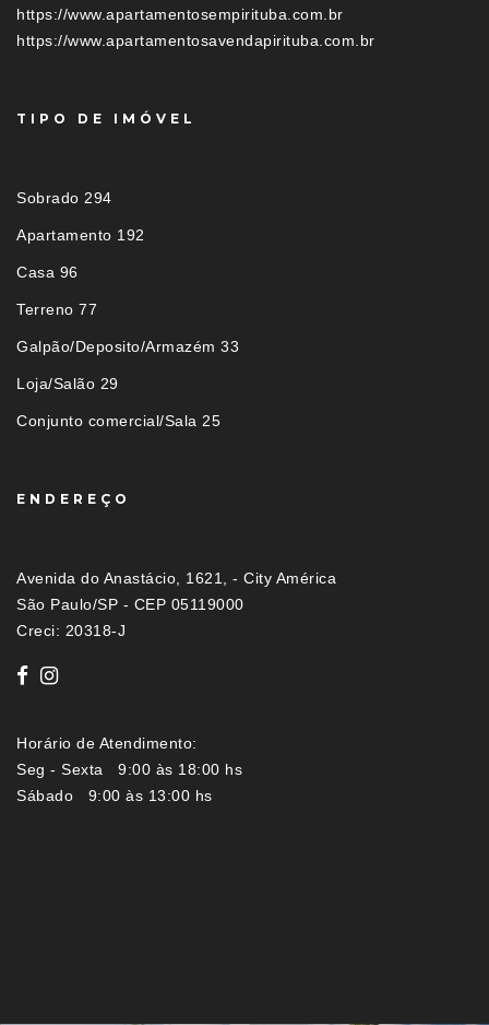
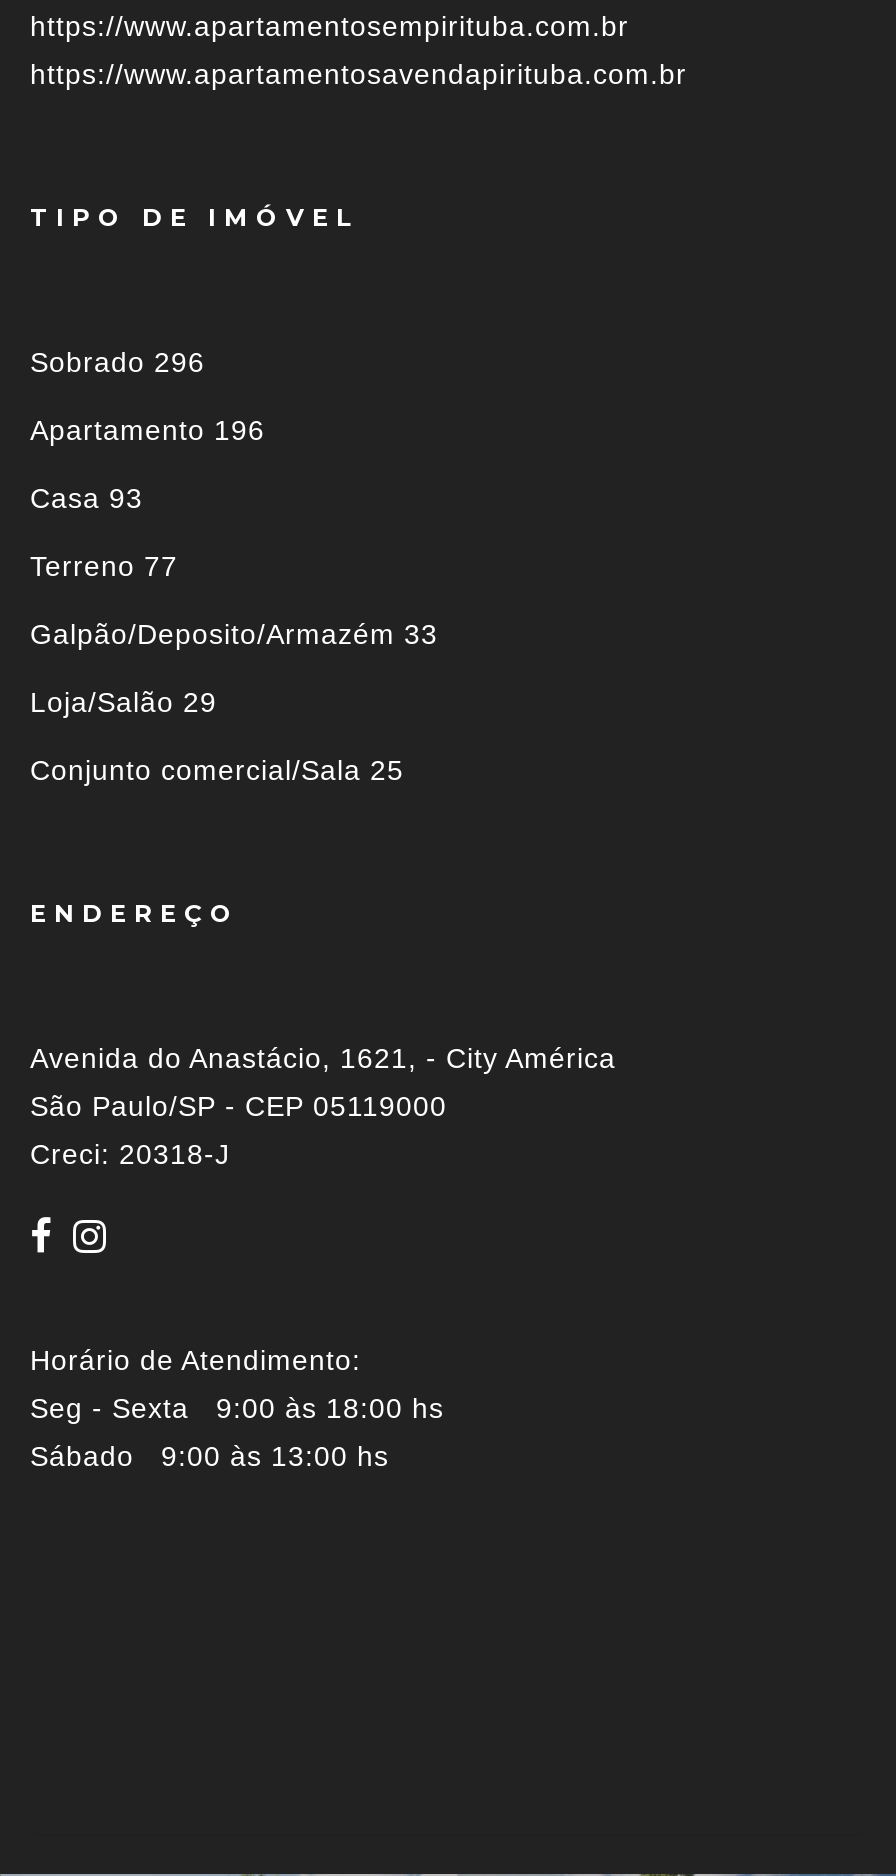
- Sobrado 294
+ Sobrado 296

- Apartamento 192
+ Apartamento 196

- Casa 96
+ Casa 93
